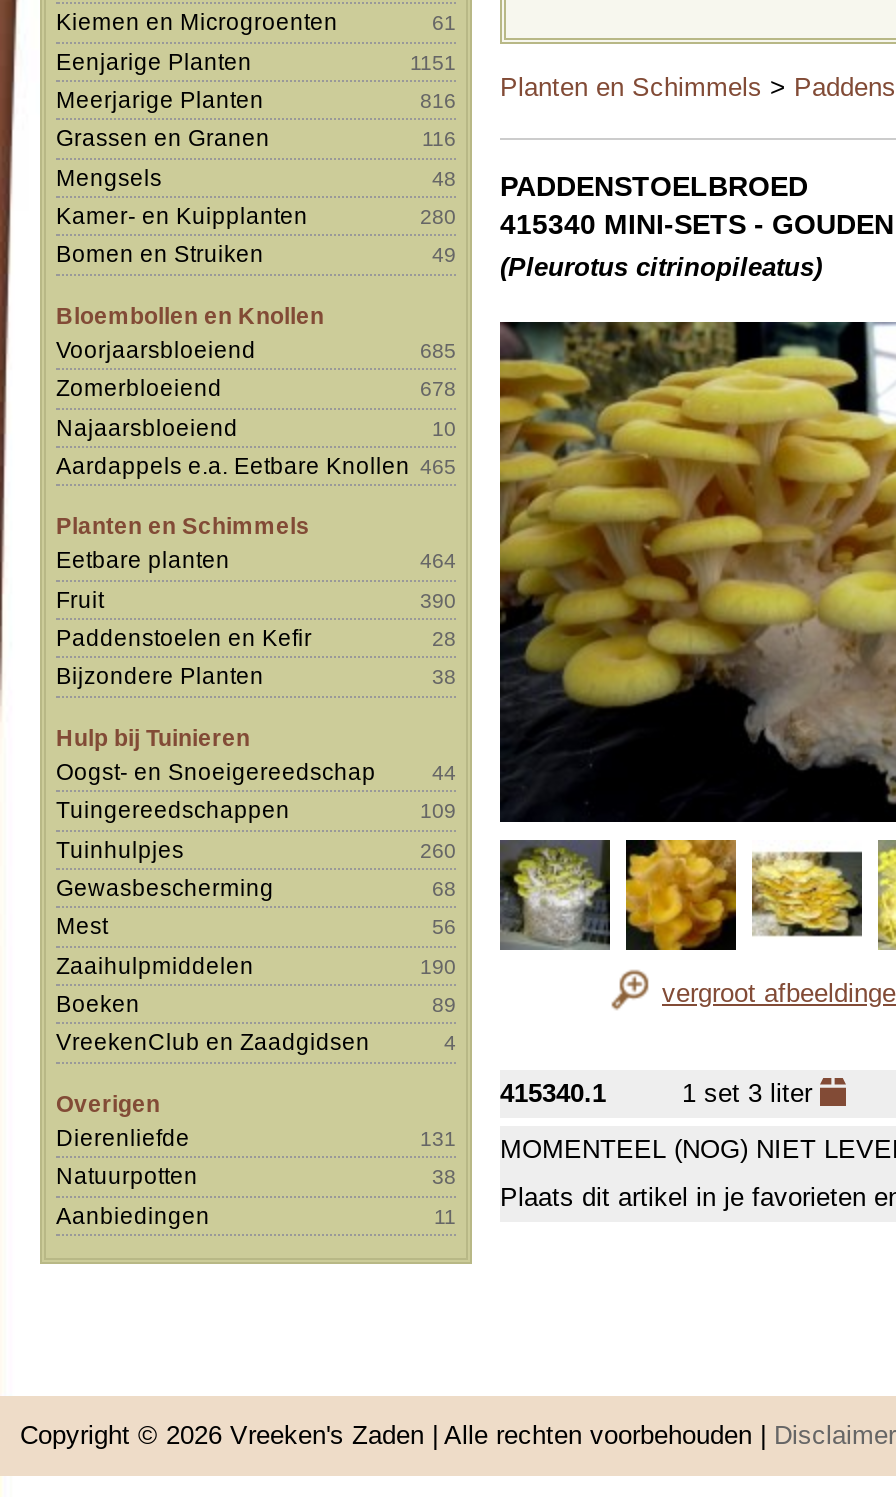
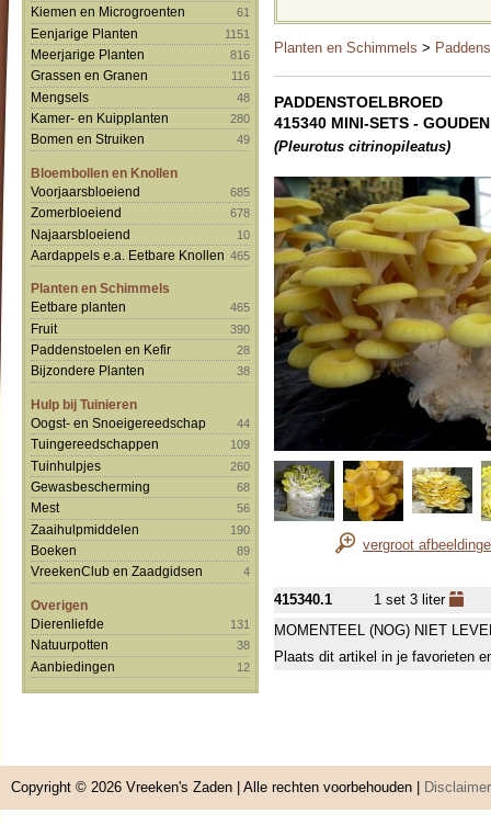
- 464
+ 465

- 11
+ 12
